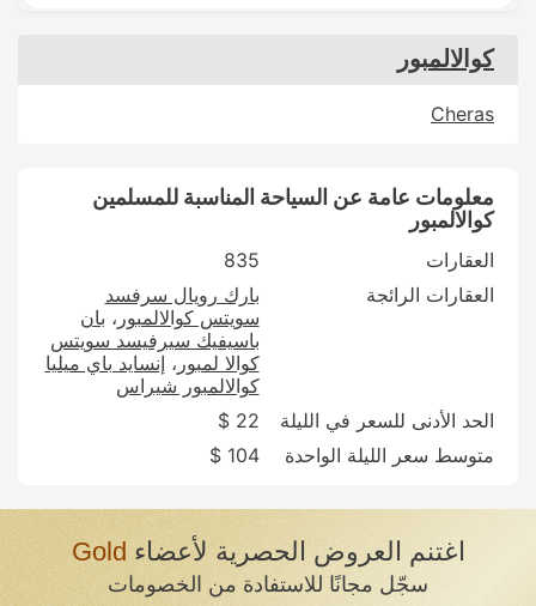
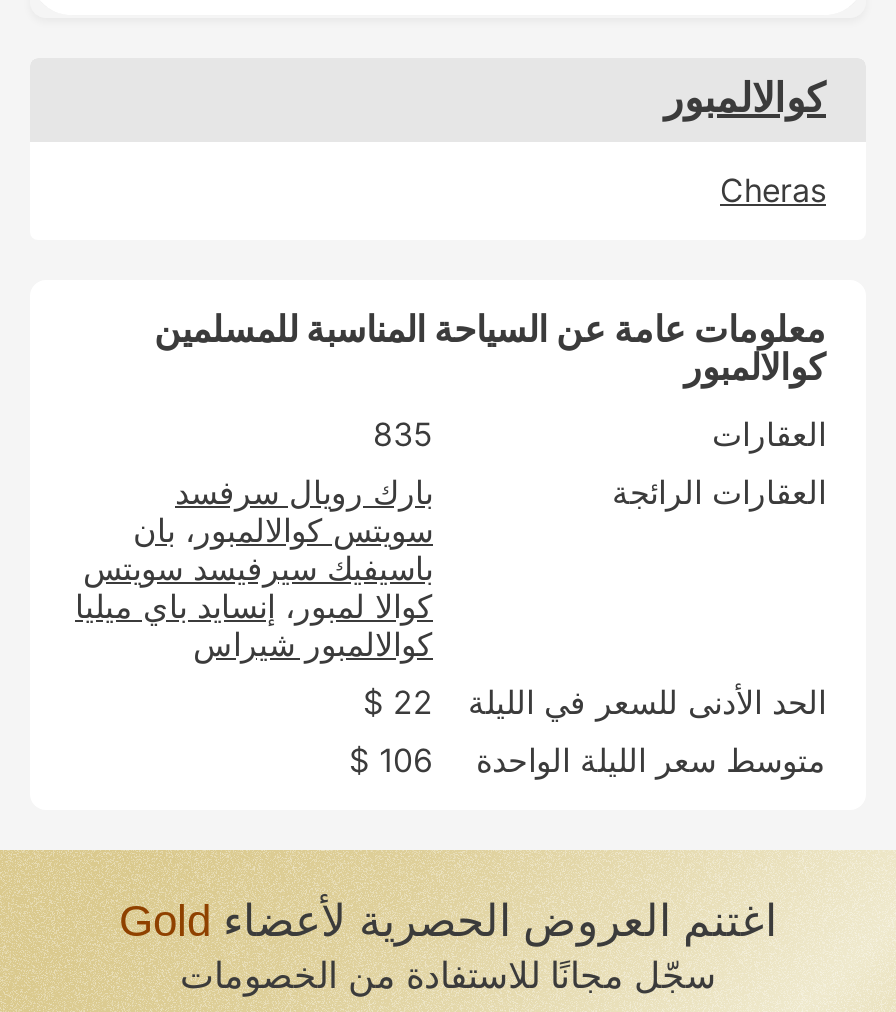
- متوسط سعر الليلة الواحدة 104 $
+ متوسط سعر الليلة الواحدة 106 $
